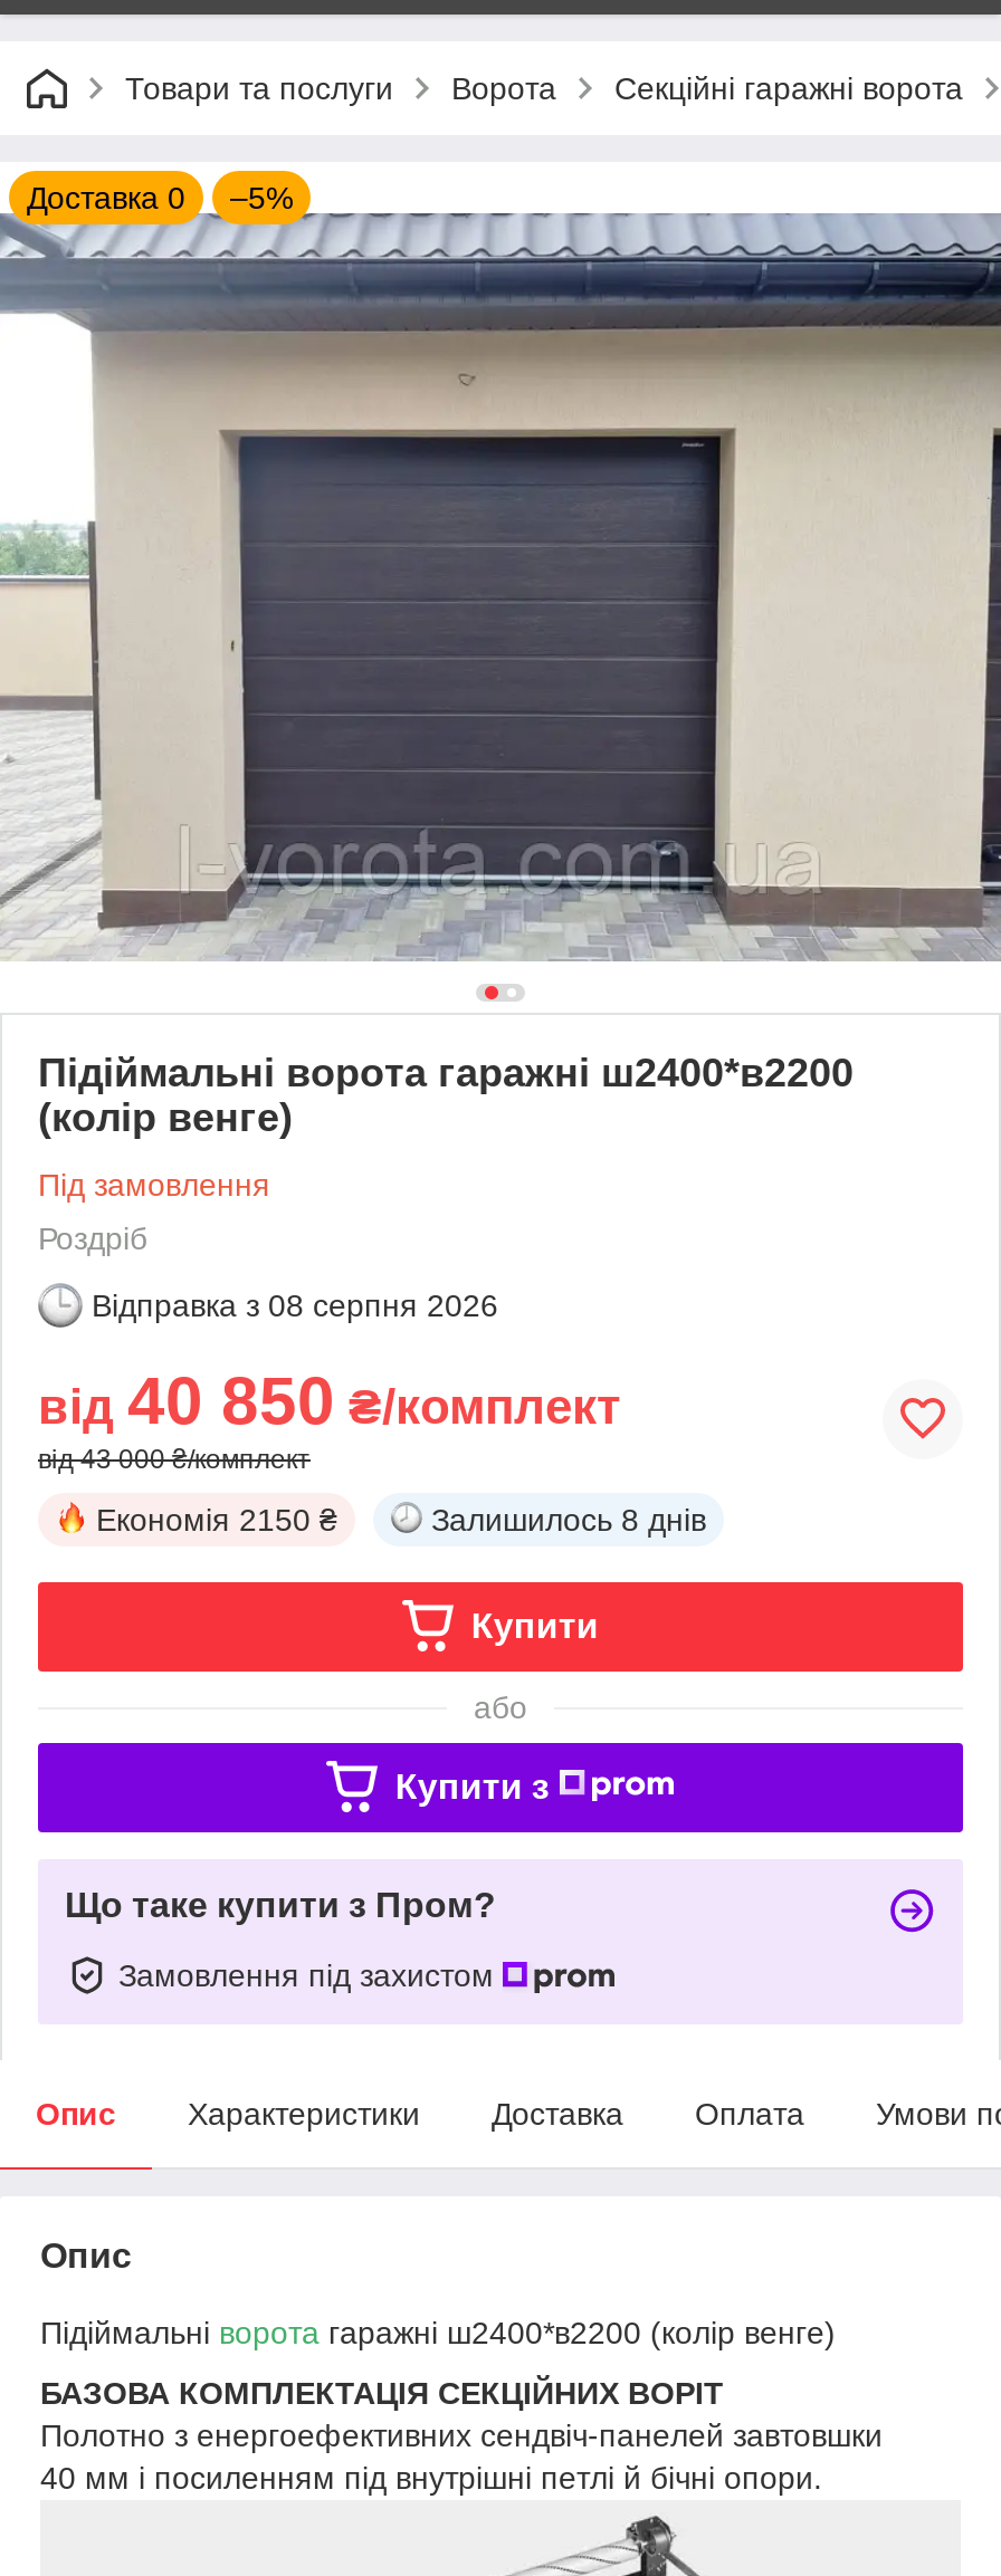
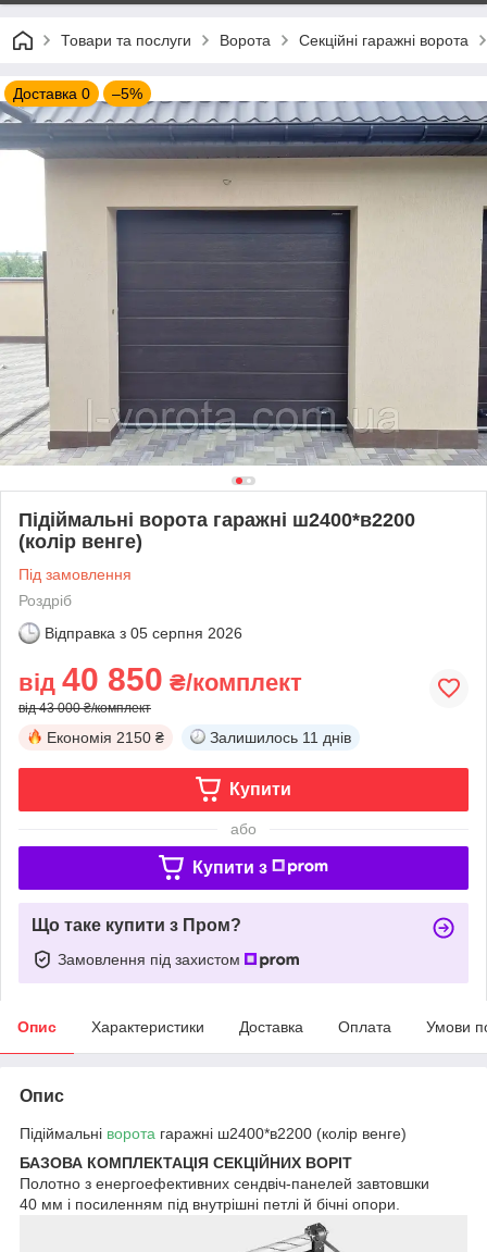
- Відправка з 08 серпня 2026
+ Відправка з 05 серпня 2026

- Залишилось 8 днів
+ Залишилось 11 днів
